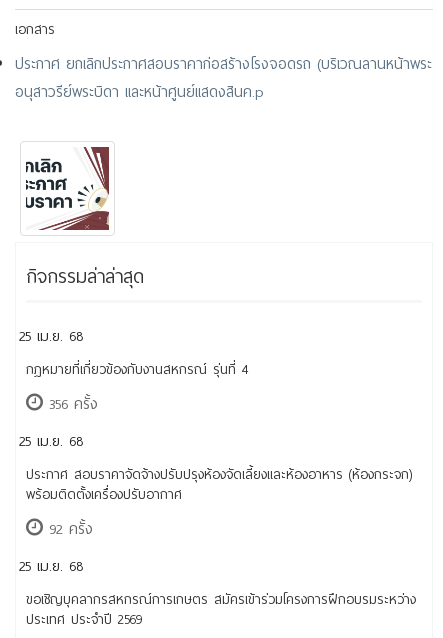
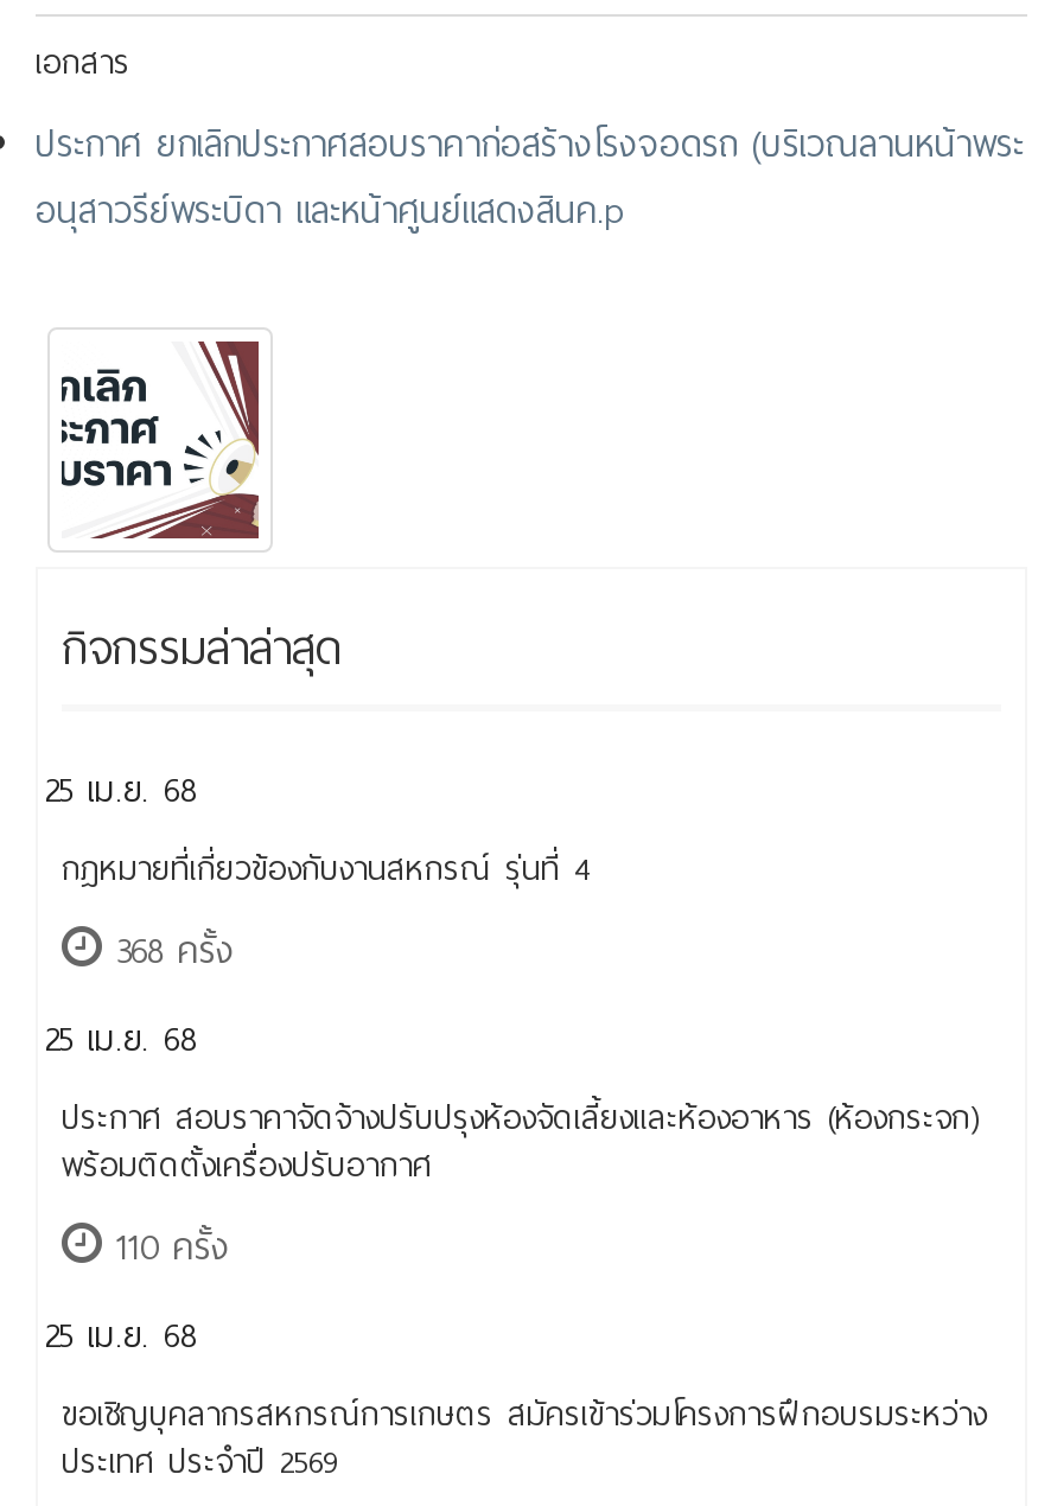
- 356 ครั้ง
+ 368 ครั้ง

- 92 ครั้ง
+ 110 ครั้ง
